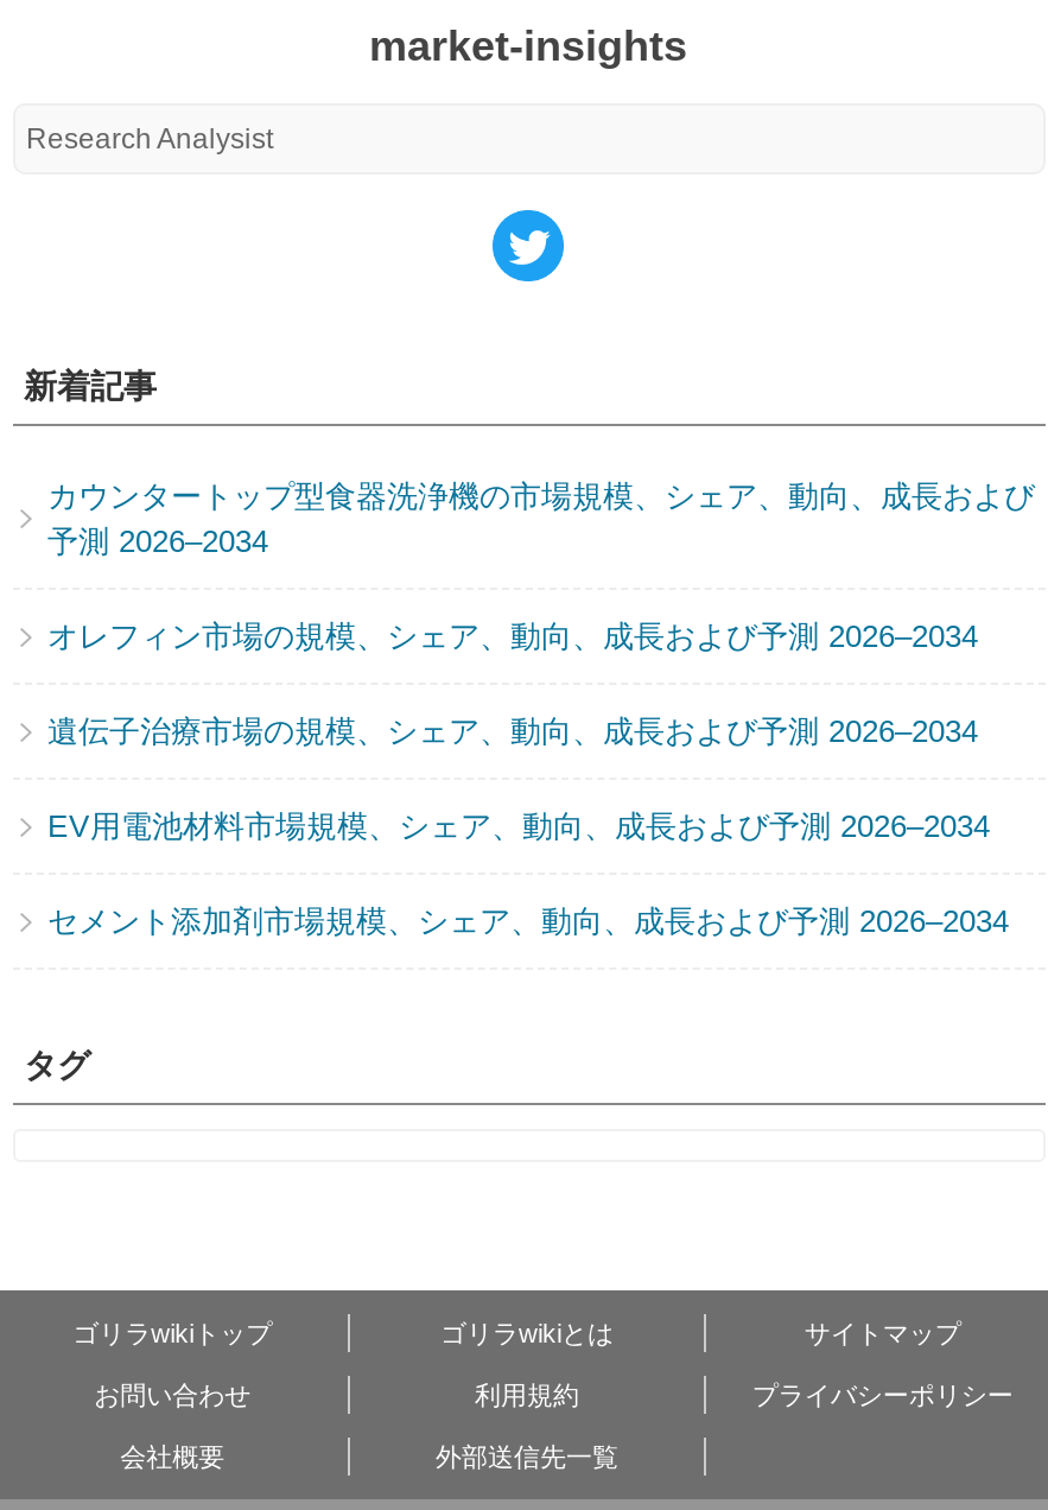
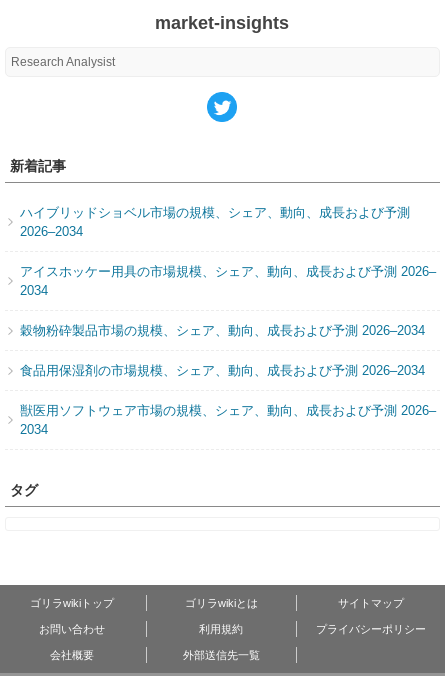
- カウンタートップ型食器洗浄機の市場規模、シェア、動向、成長および
- 予測 2026–2034
+ ハイブリッドショベル市場の規模、シェア、動向、成長および予測
+ 2026–2034

- オレフィン市場の規模、シェア、動向、成長および予測 2026–2034
+ アイスホッケー用具の市場規模、シェア、動向、成長および予測 2026–
+ 2034

- 遺伝子治療市場の規模、シェア、動向、成長および予測 2026–2034
+ 穀物粉砕製品市場の規模、シェア、動向、成長および予測 2026–2034

- EV用電池材料市場規模、シェア、動向、成長および予測 2026–2034
+ 食品用保湿剤の市場規模、シェア、動向、成長および予測 2026–2034

- セメント添加剤市場規模、シェア、動向、成長および予測 2026–2034
+ 獣医用ソフトウェア市場の規模、シェア、動向、成長および予測 2026–
+ 2034
